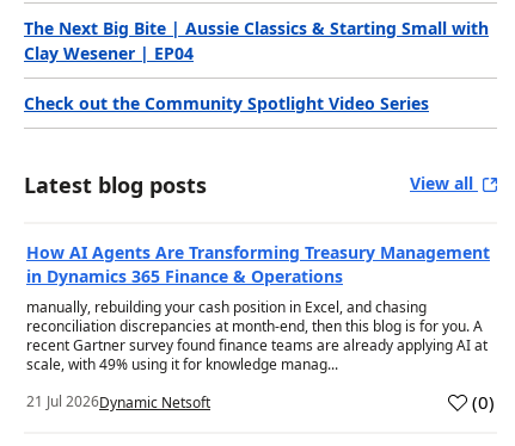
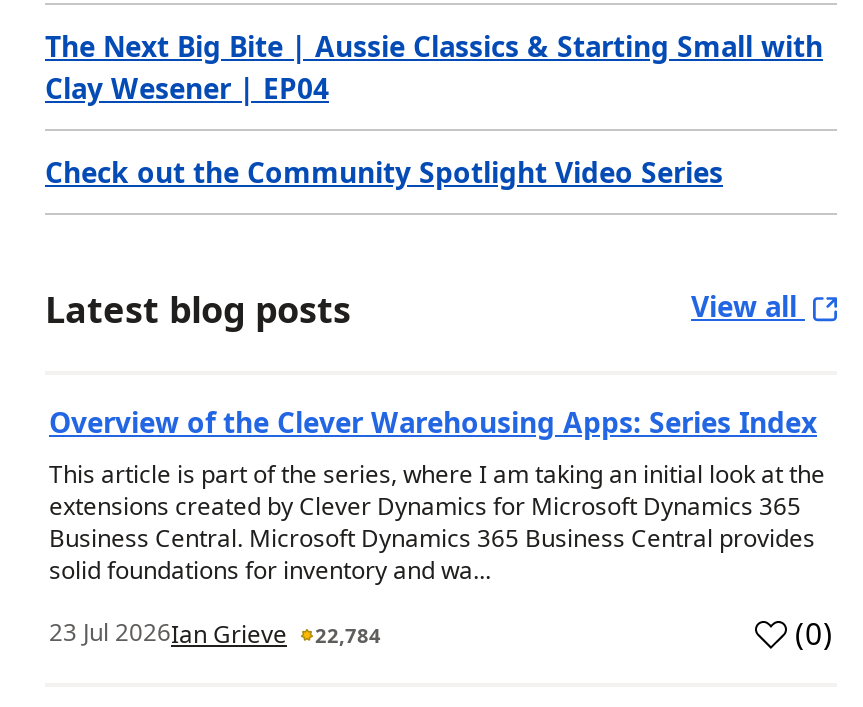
- How AI Agents Are Transforming Treasury Management
- in Dynamics 365 Finance & Operations
- manually, rebuilding your cash position in Excel, and chasing
- reconciliation discrepancies at month-end, then this blog is for you. A
- recent Gartner survey found finance teams are already applying AI at
- scale, with 49% using it for knowledge manag...
+ Overview of the Clever Warehousing Apps: Series Index
+ This article is part of the series, where I am taking an initial look at the
+ extensions created by Clever Dynamics for Microsoft Dynamics 365
+ Business Central. Microsoft Dynamics 365 Business Central provides
+ solid foundations for inventory and wa...

- 21 Jul 2026Dynamic Netsoft
+ 23 Jul 2026Ian Grieve
+ 22,784
